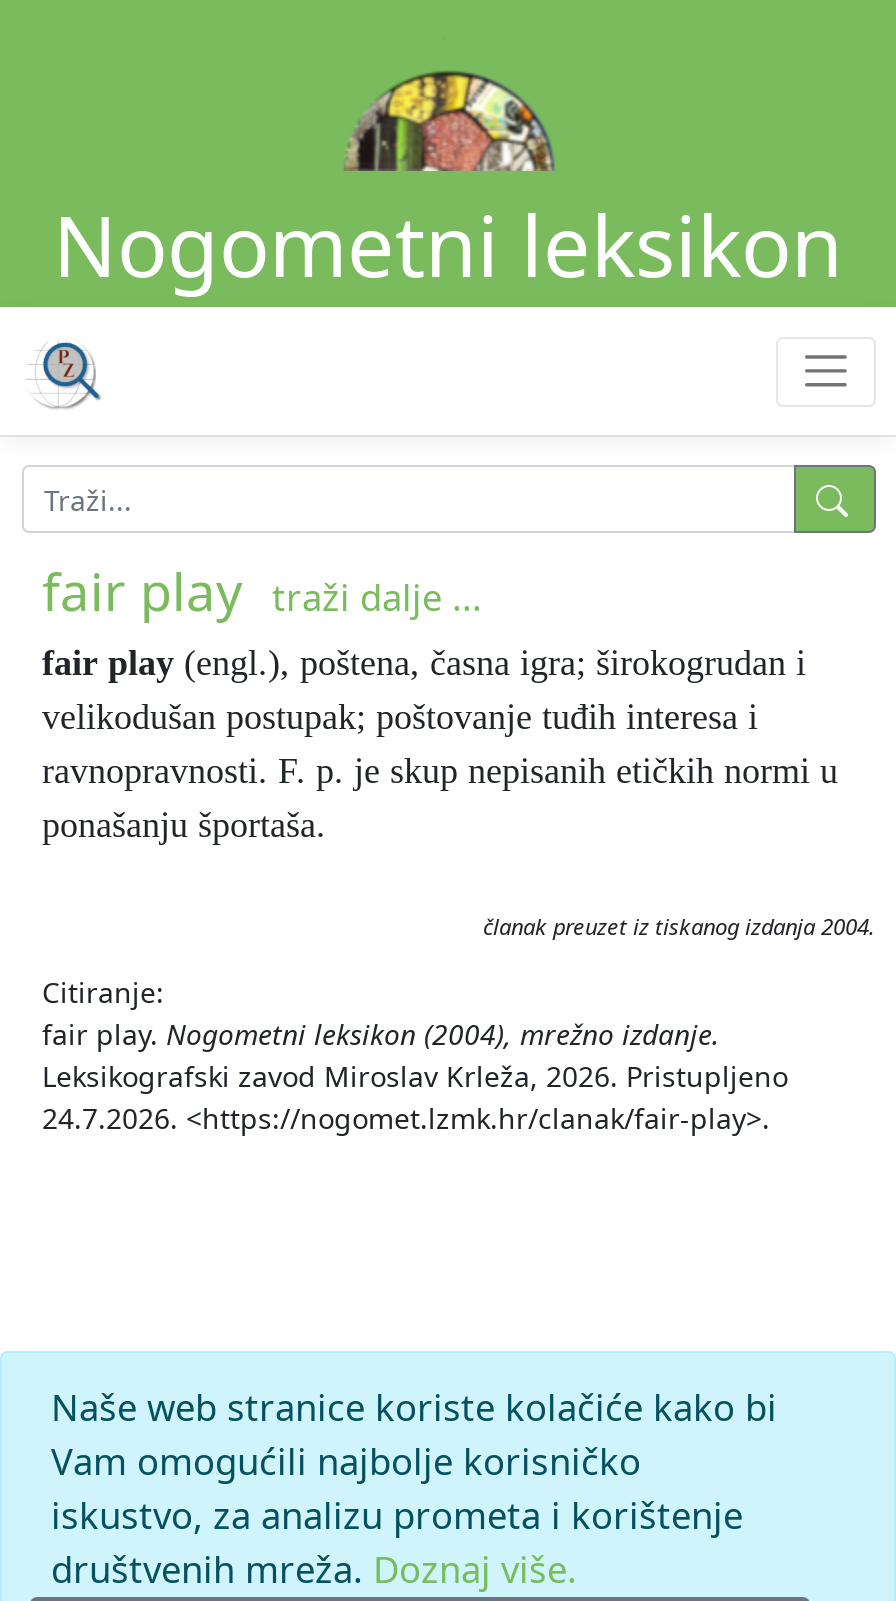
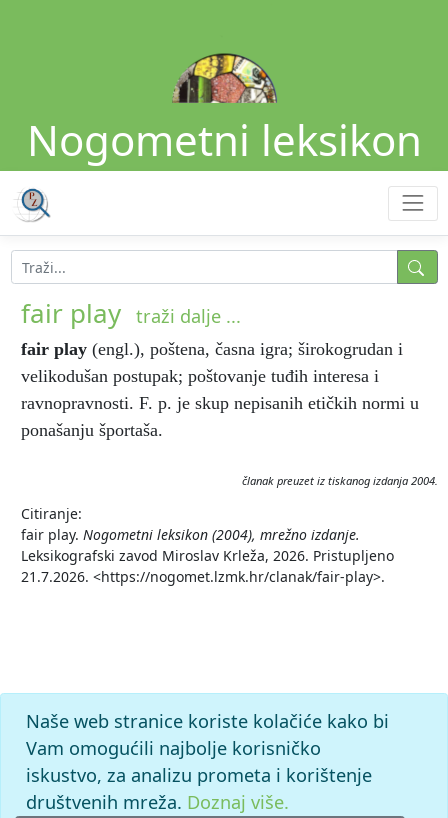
- 24.7.2026. <https://nogomet.lzmk.hr/clanak/fair-play>.
+ 21.7.2026. <https://nogomet.lzmk.hr/clanak/fair-play>.
